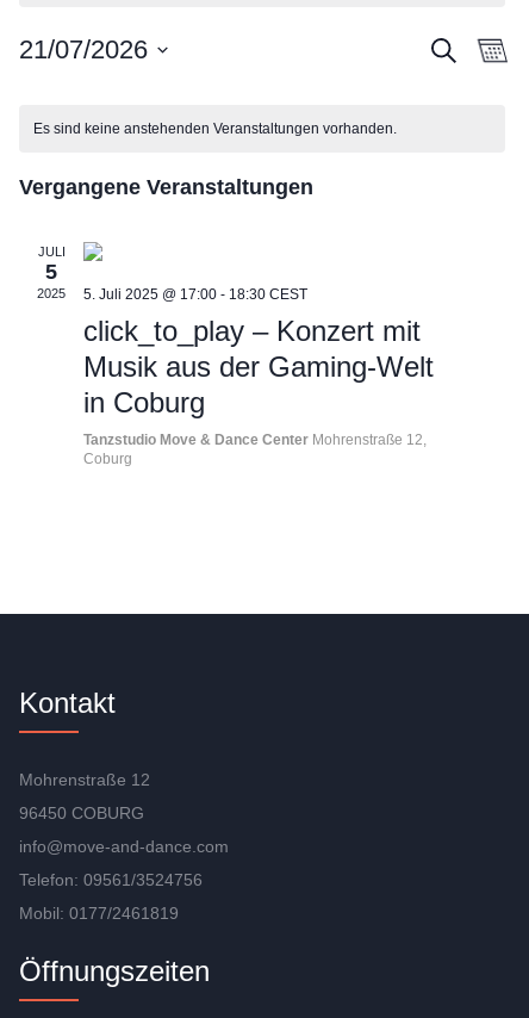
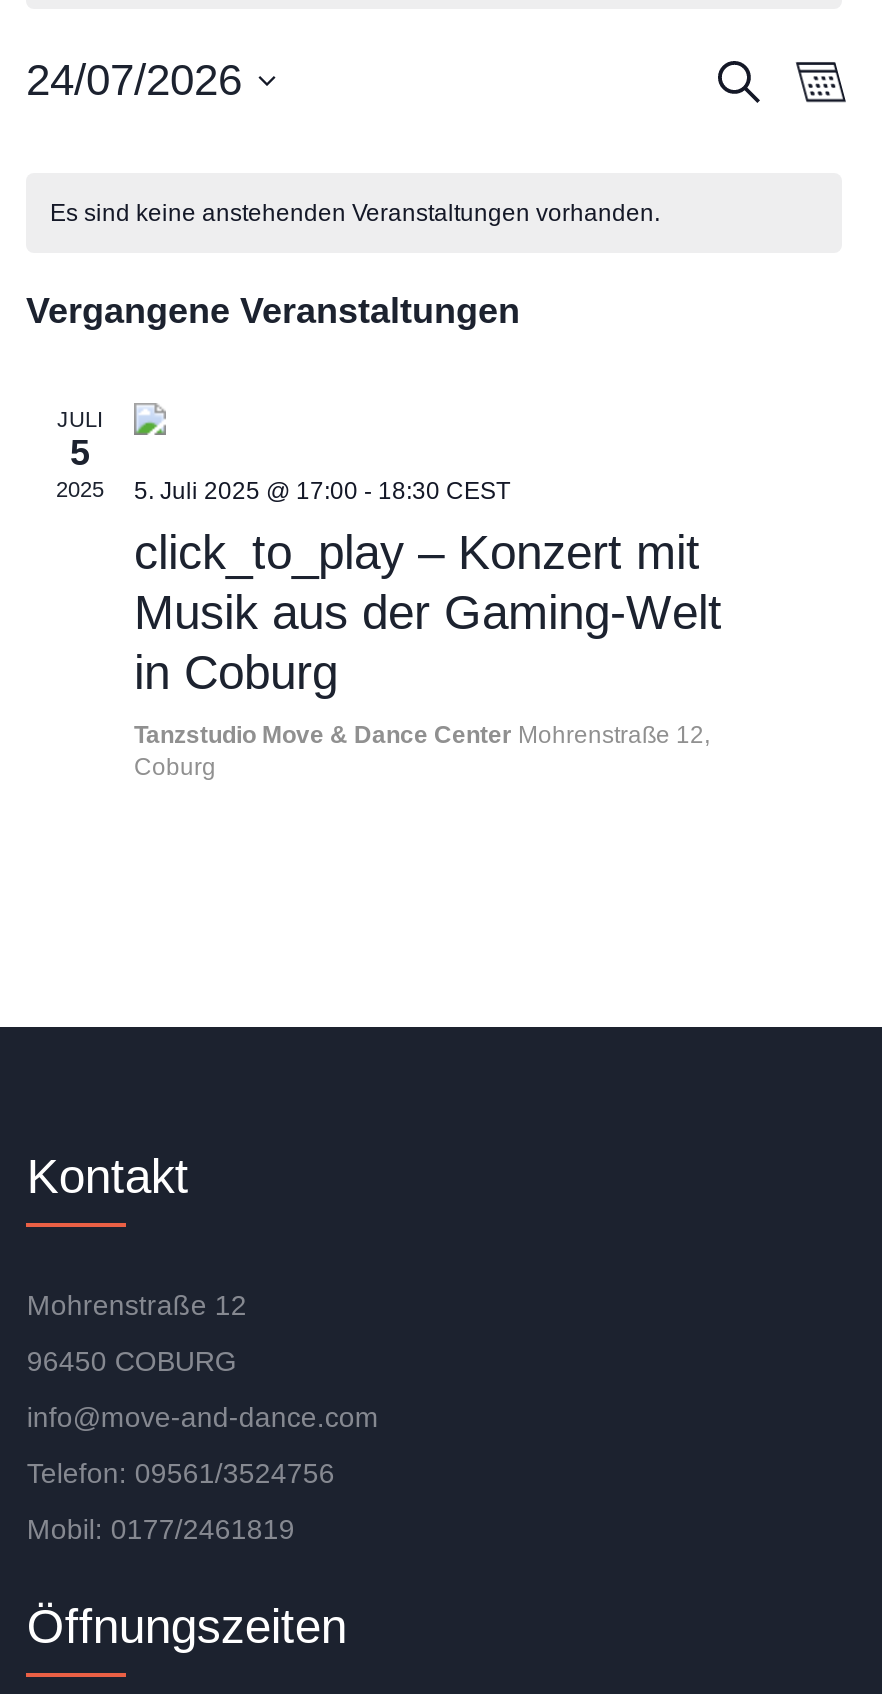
- 21/07/2026
+ 24/07/2026
